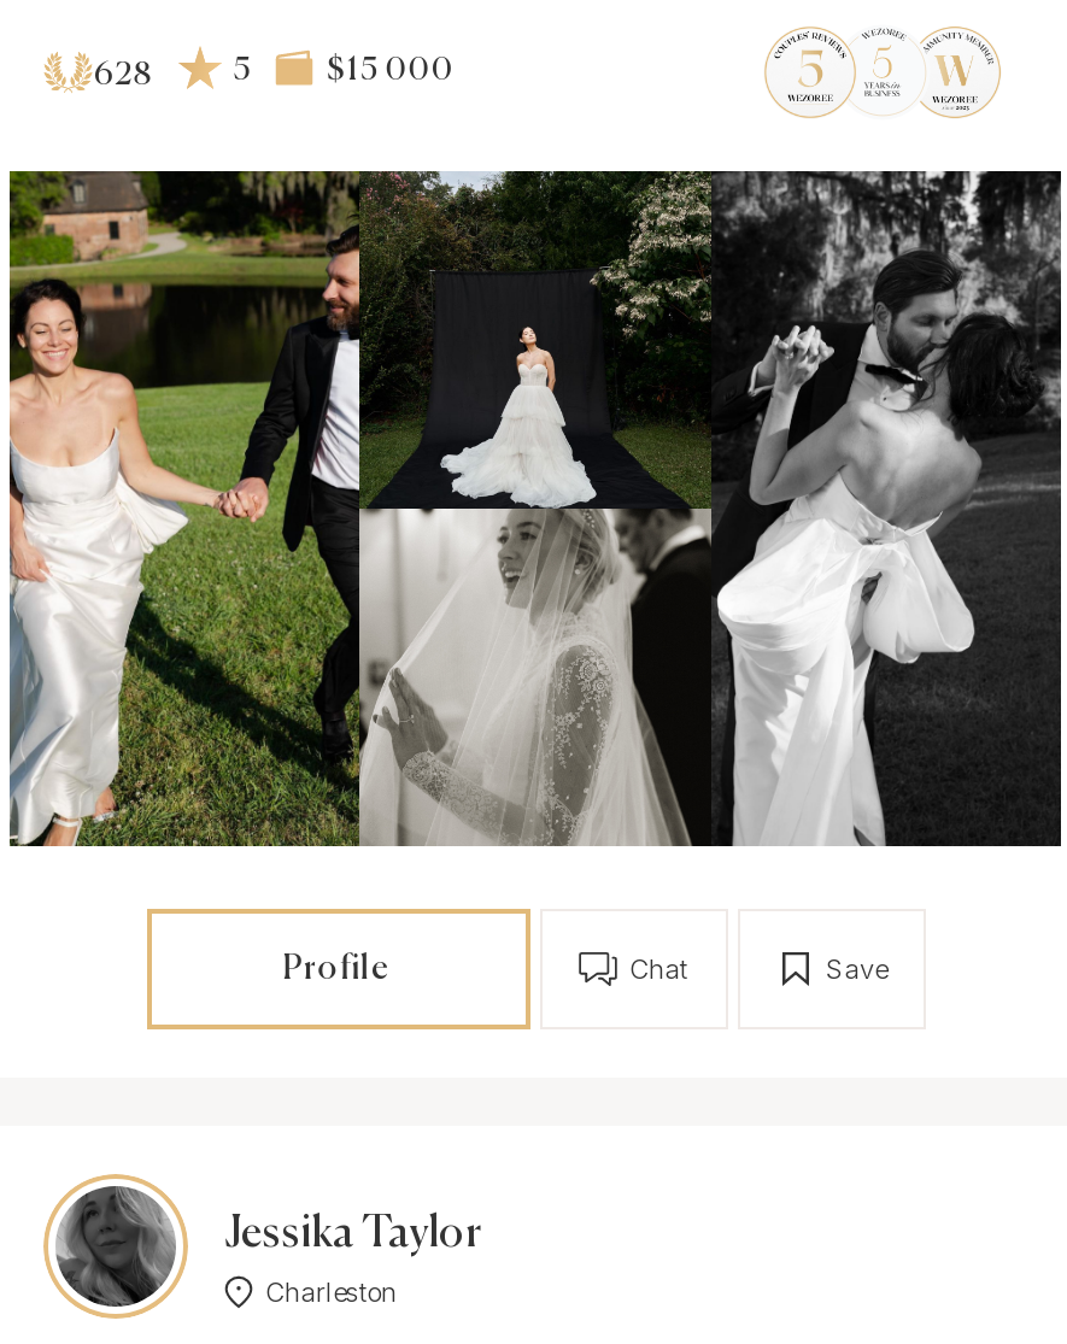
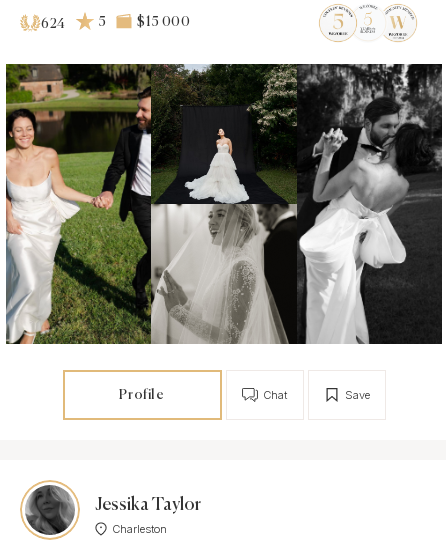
- 628
+ 624
